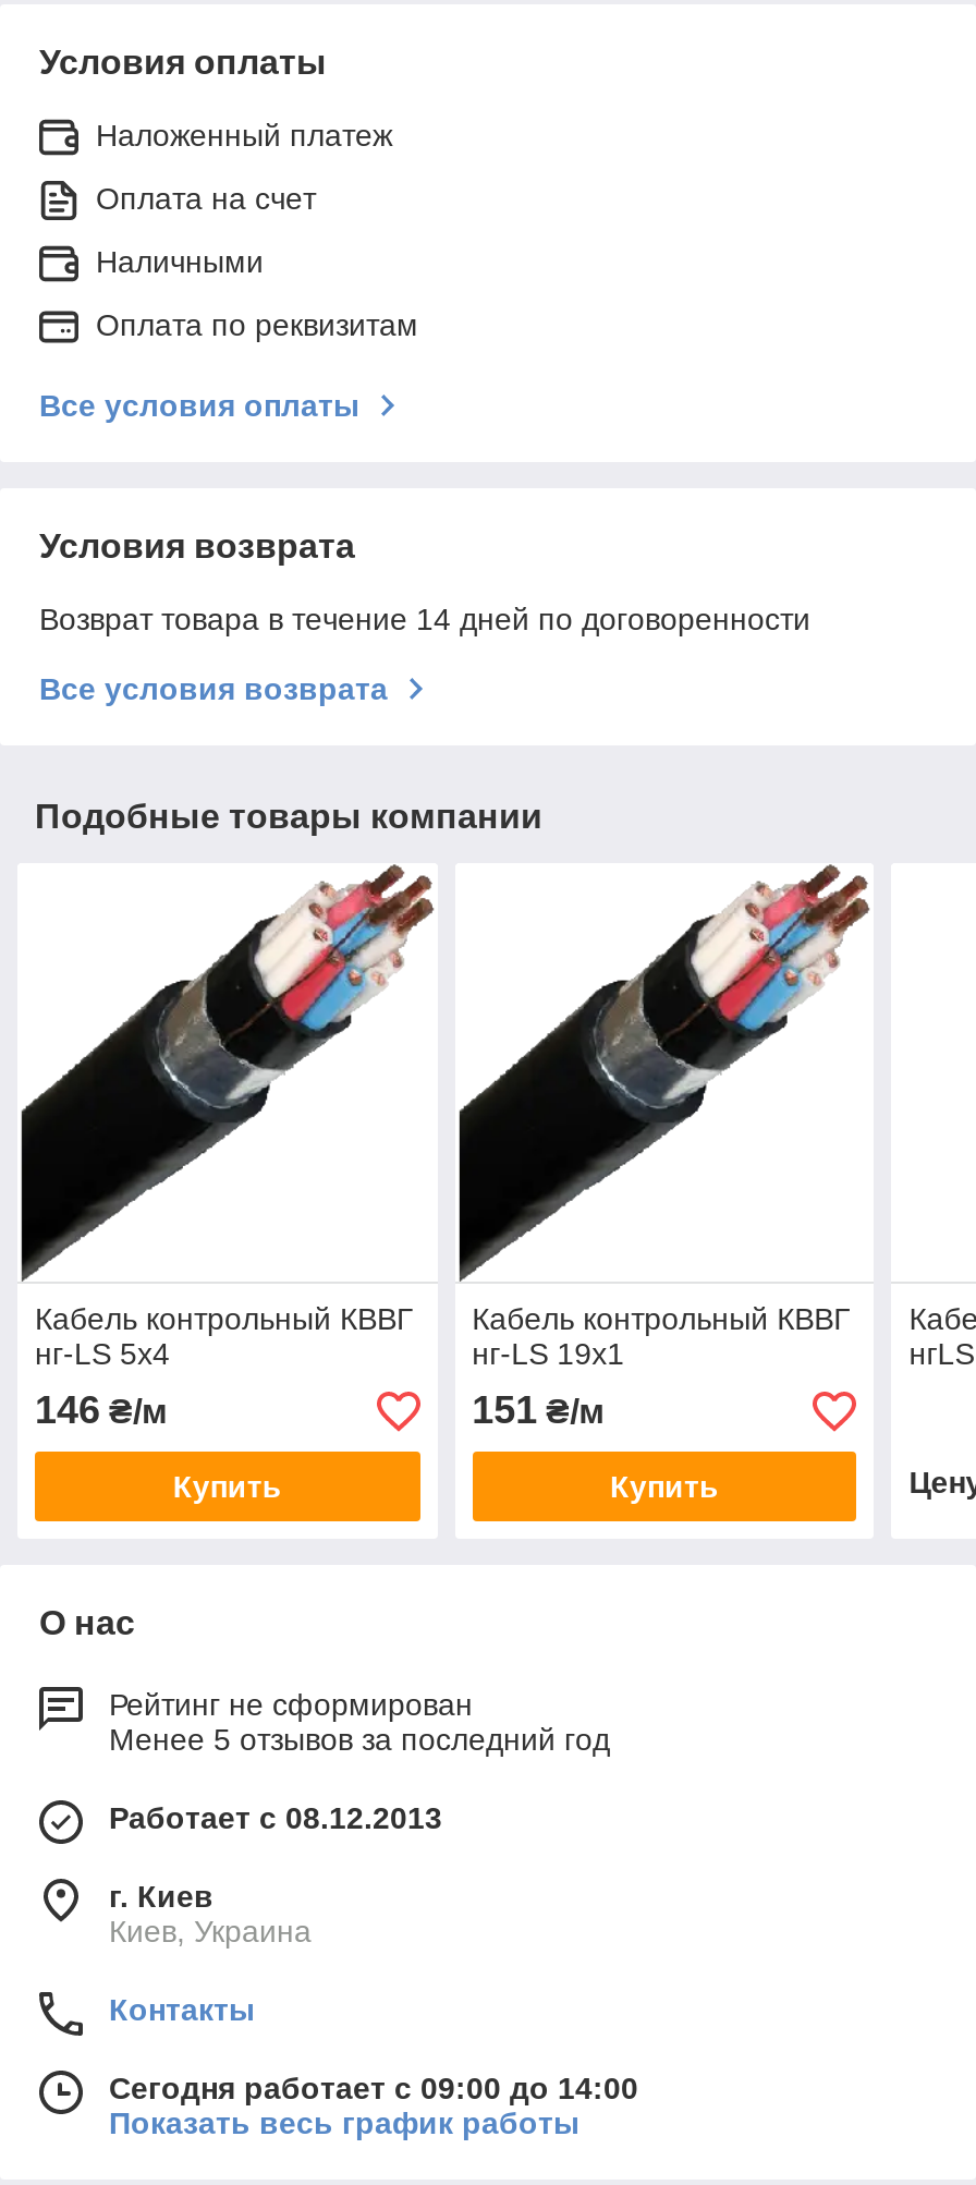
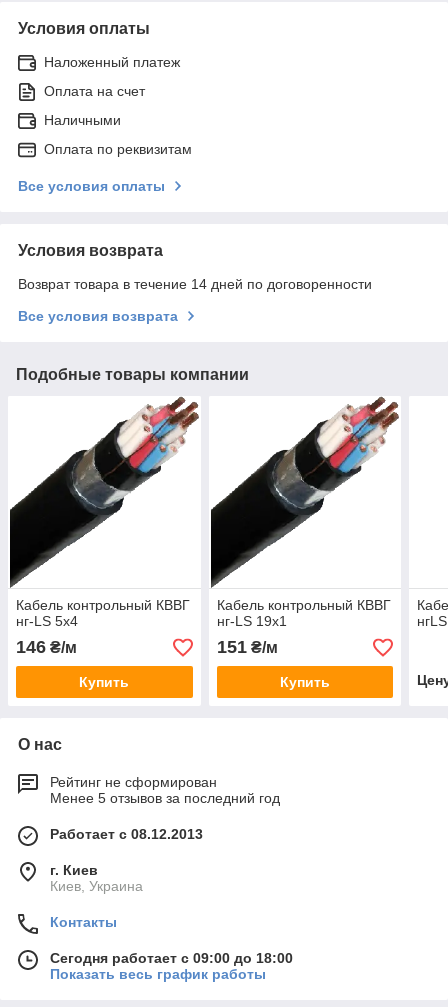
- Сегодня работает с 09:00 до 14:00
+ Сегодня работает с 09:00 до 18:00
